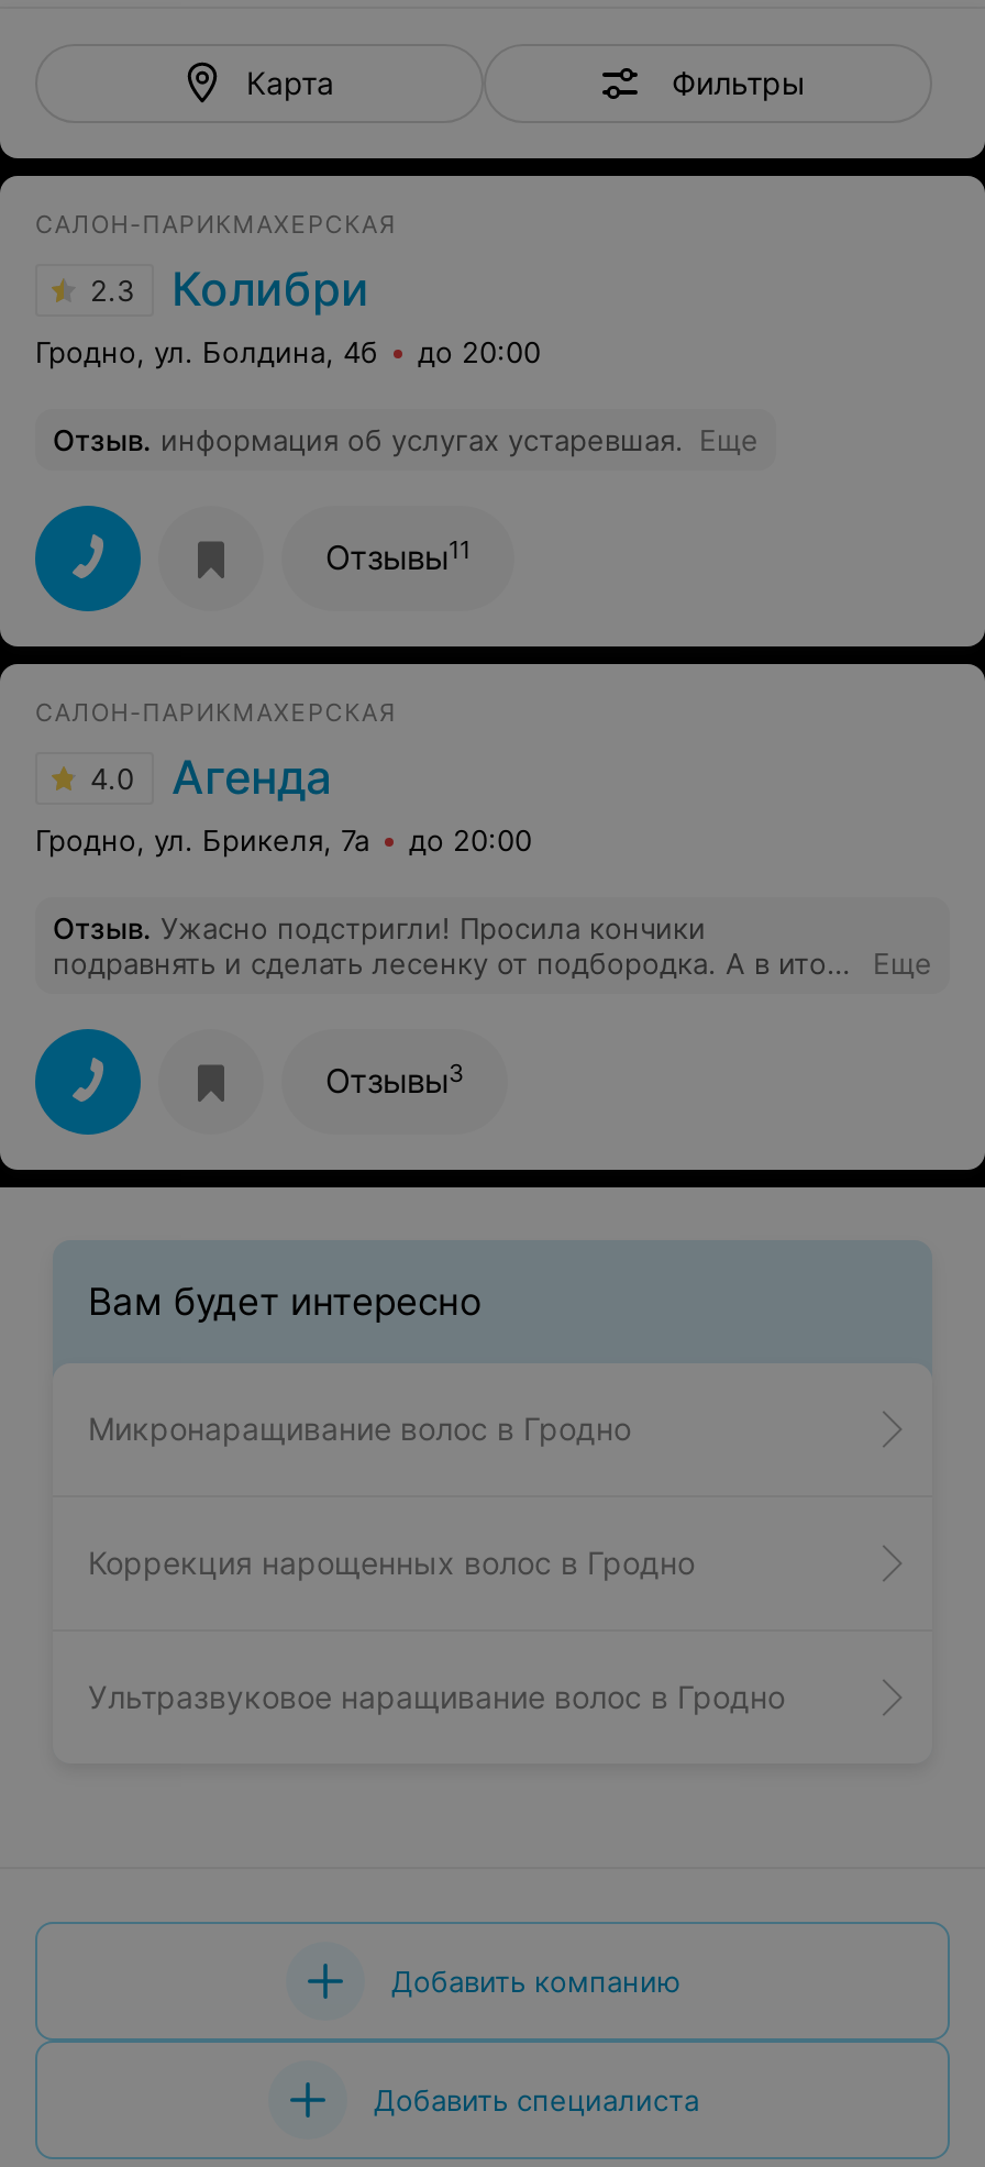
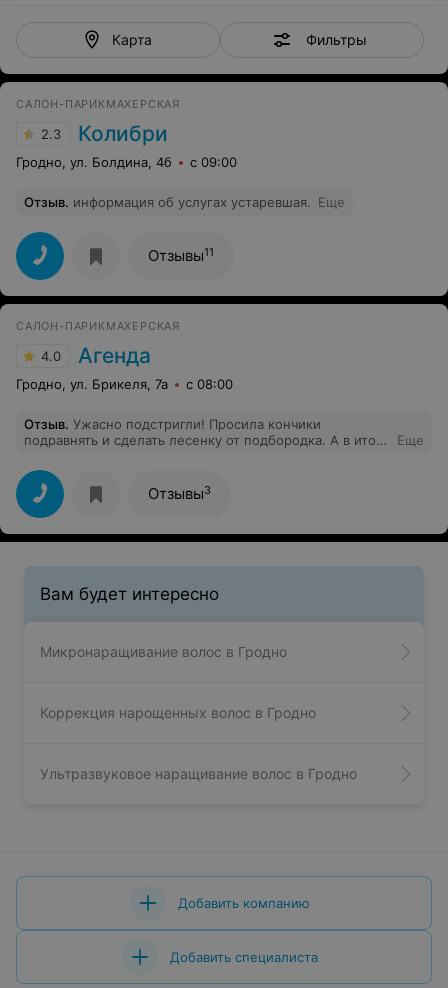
- до 20:00
+ с 09:00

- Гродно, ул. Брикеля, 7а до 20:00
+ Гродно, ул. Брикеля, 7а с 08:00
